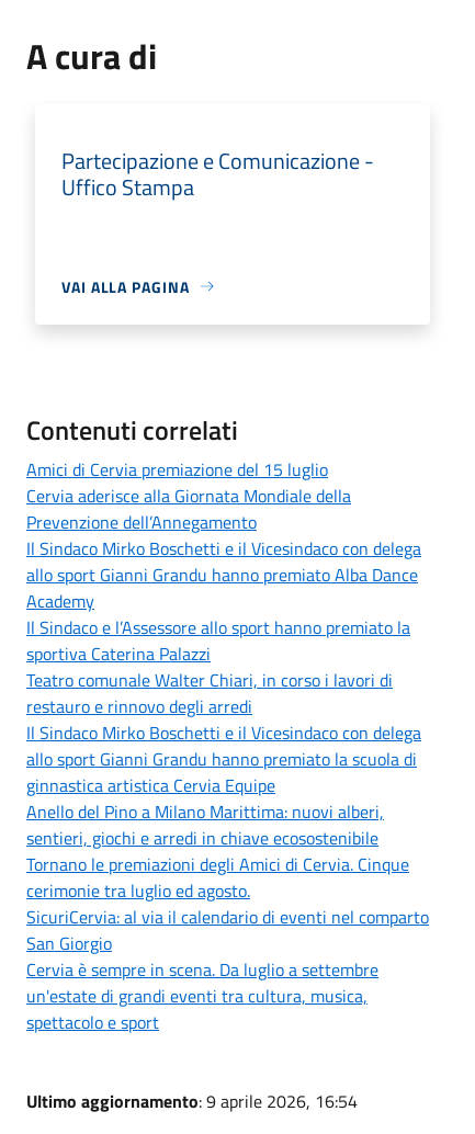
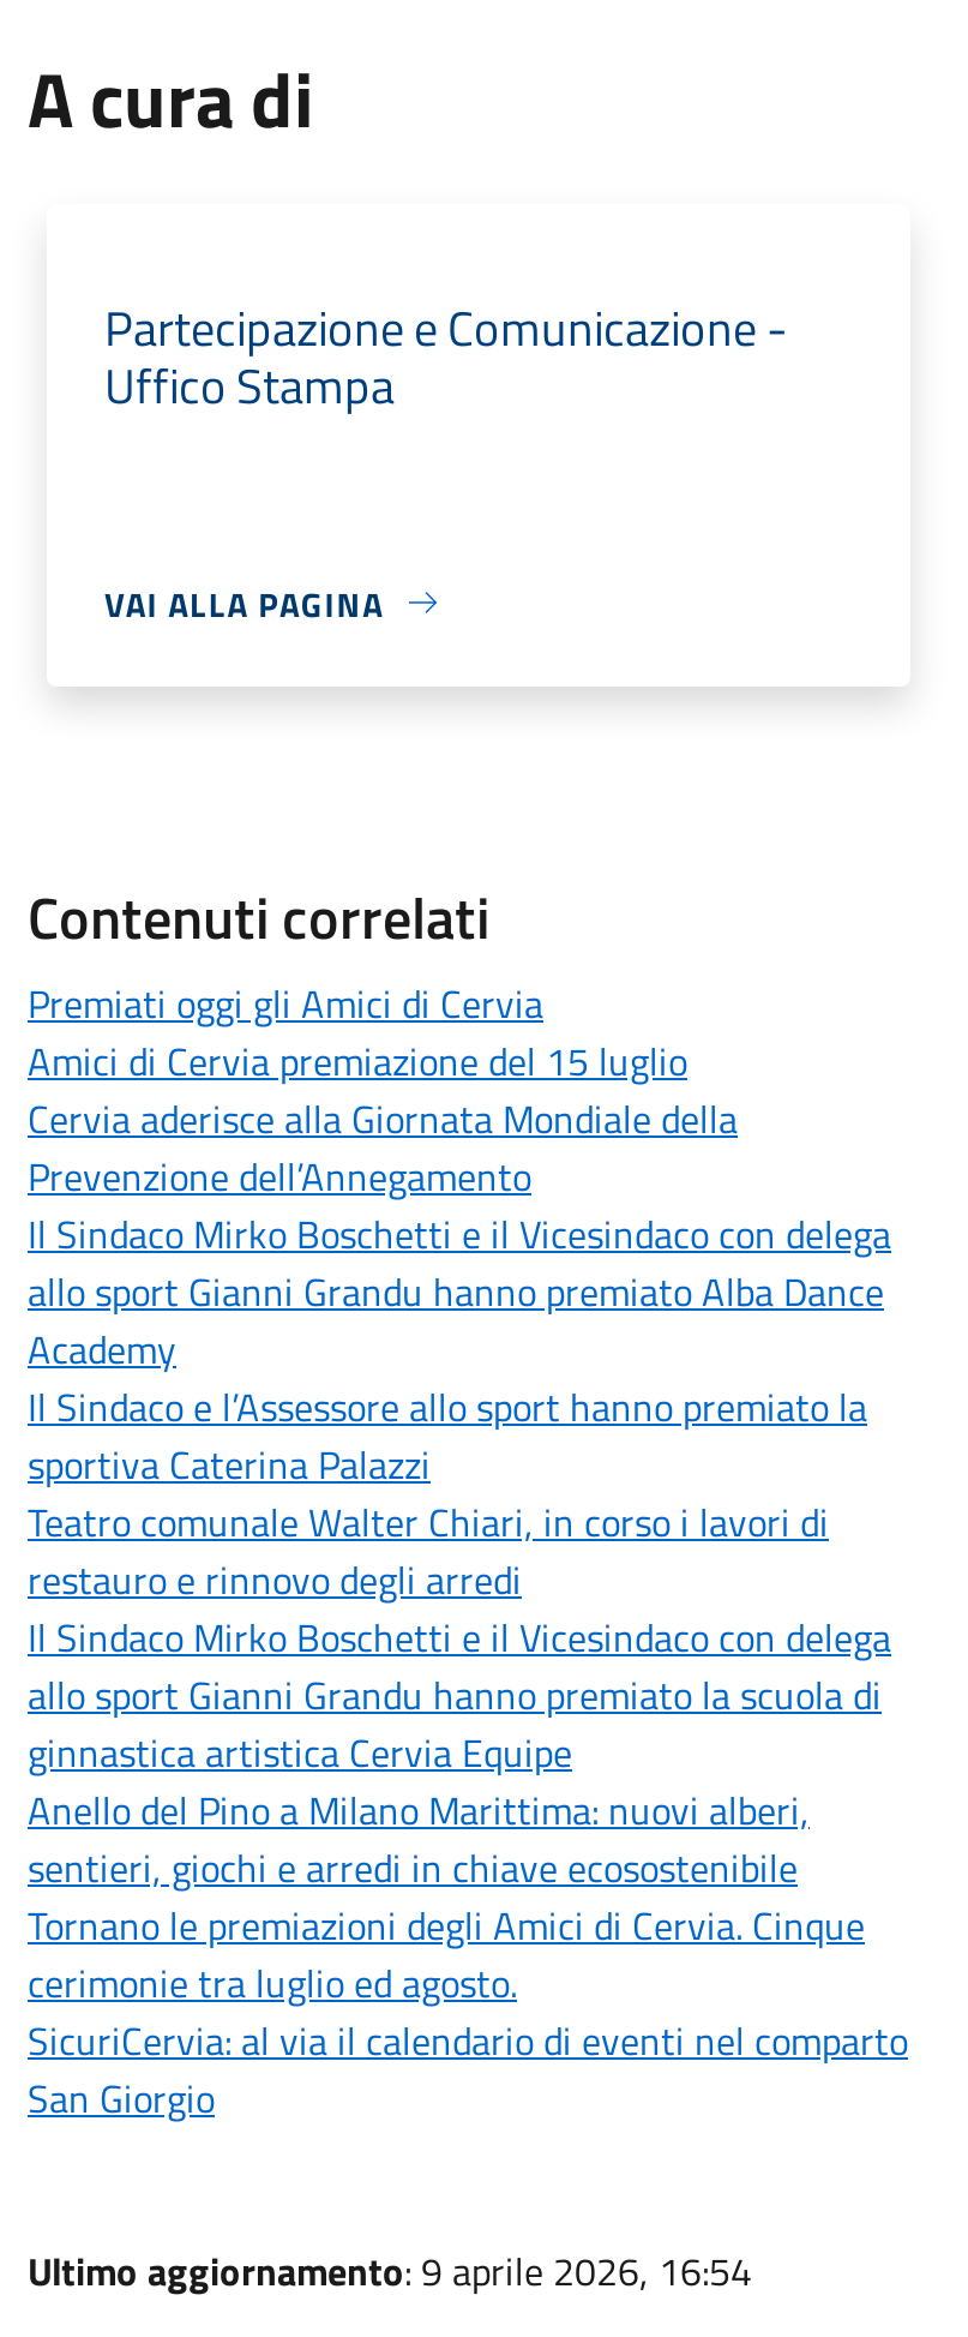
+ Premiati oggi gli Amici di Cervia

moved down: Amici di Cervia premiazione del 15 luglio | Cervia aderisce alla Giornata Mondiale della | Prevenzione dell’Annegamento | ... | SicuriCervia: al via il calendario di eventi nel comparto | San Giorgio

- Cervia è sempre in scena. Da luglio a settembre
- un'estate di grandi eventi tra cultura, musica,
- spettacolo e sport
